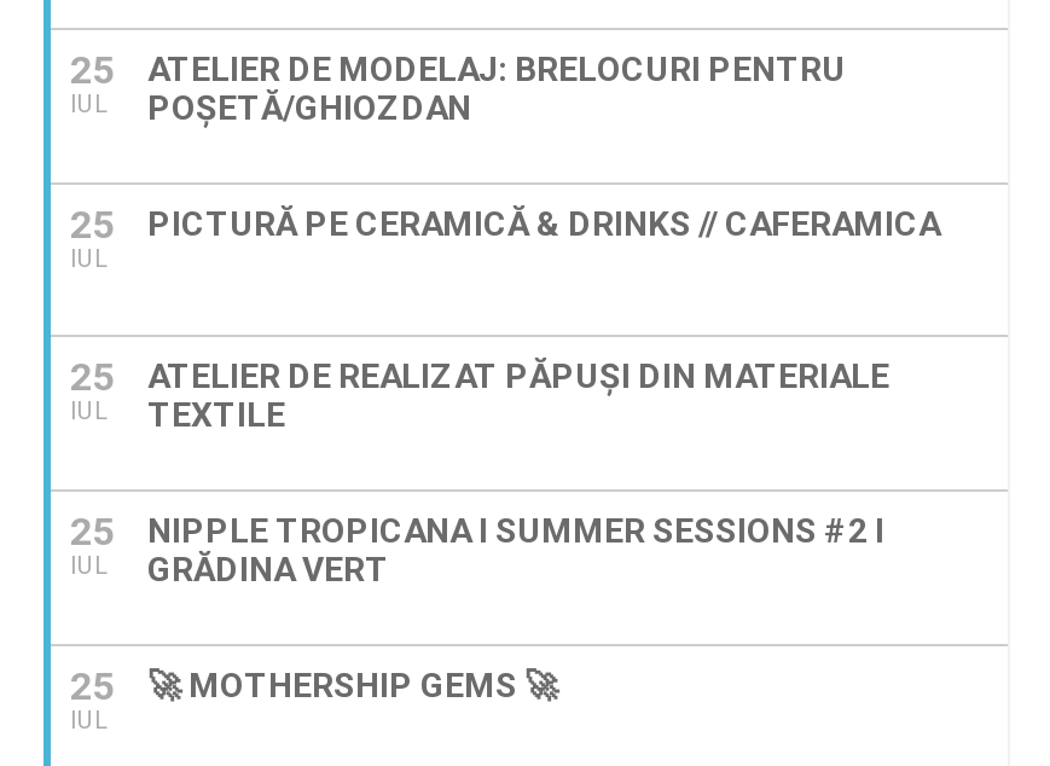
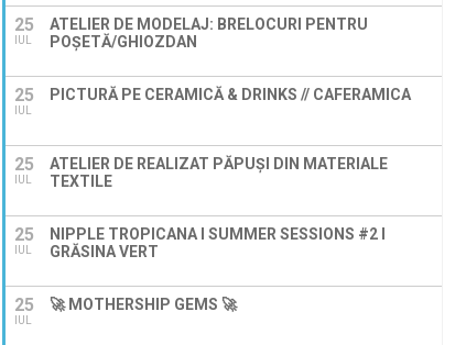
- GRĂDINA VERT
+ GRĂSINA VERT
